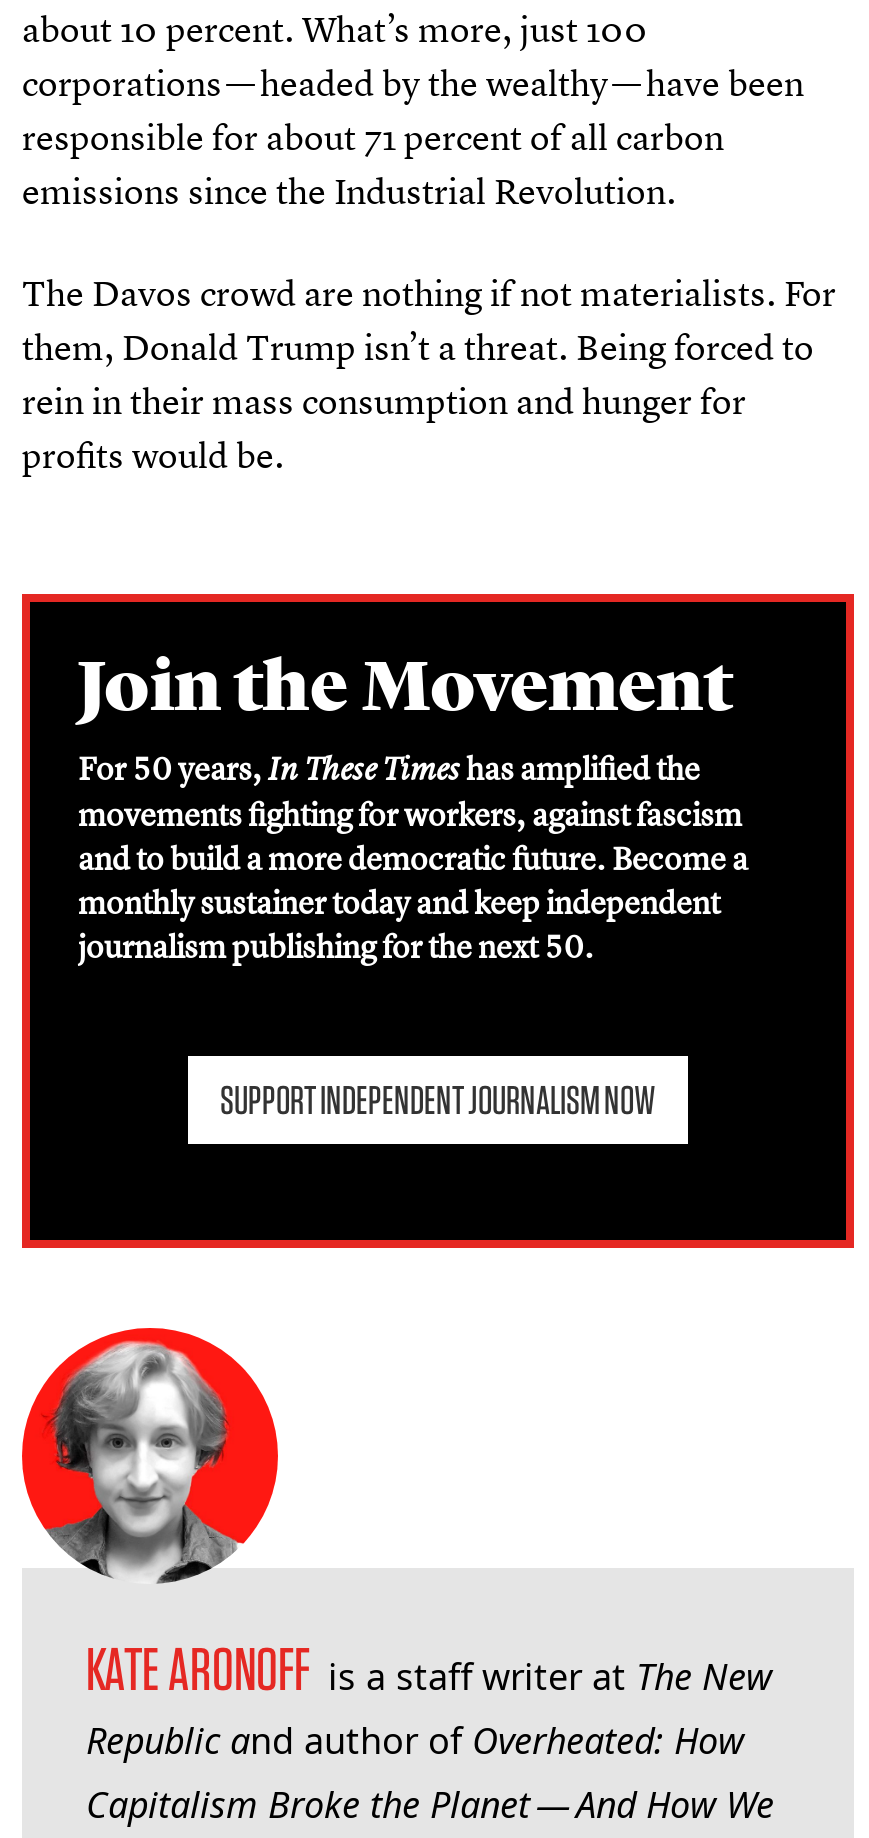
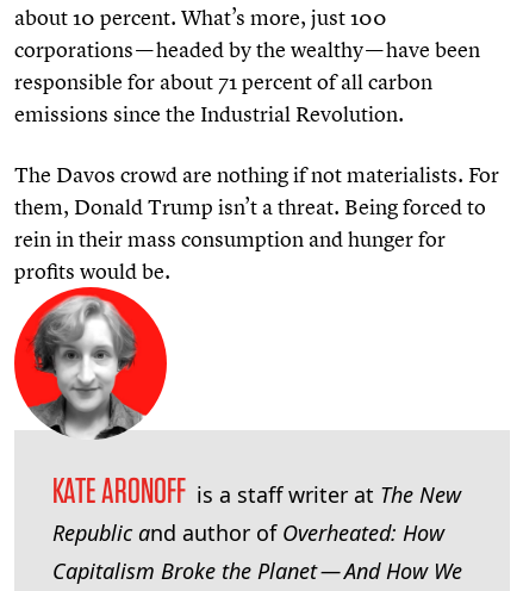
- [image]
- Join the Movement
- For 50 years,In These Timeshas amplified the
- movements fighting for workers, against fascism
- and to build a more democratic future. Become a
- monthly sustainer today and keep independent
- journalism publishing for the next 50.
- SUPPORT INDEPENDENT JOURNALISM NOW
